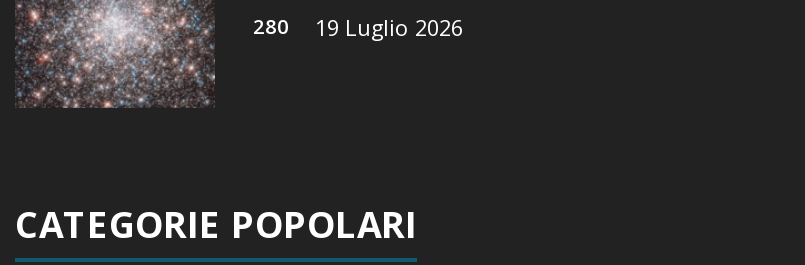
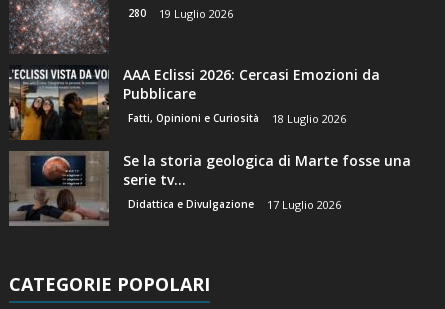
+ [image]
+ AAA Eclissi 2026: Cercasi Emozioni da
+ Pubblicare
+ Fatti, Opinioni e Curiosità
+ 18 Luglio 2026
+ Se la storia geologica di Marte fosse una
+ serie tv…
+ Didattica e Divulgazione
+ 17 Luglio 2026

+ [image]
